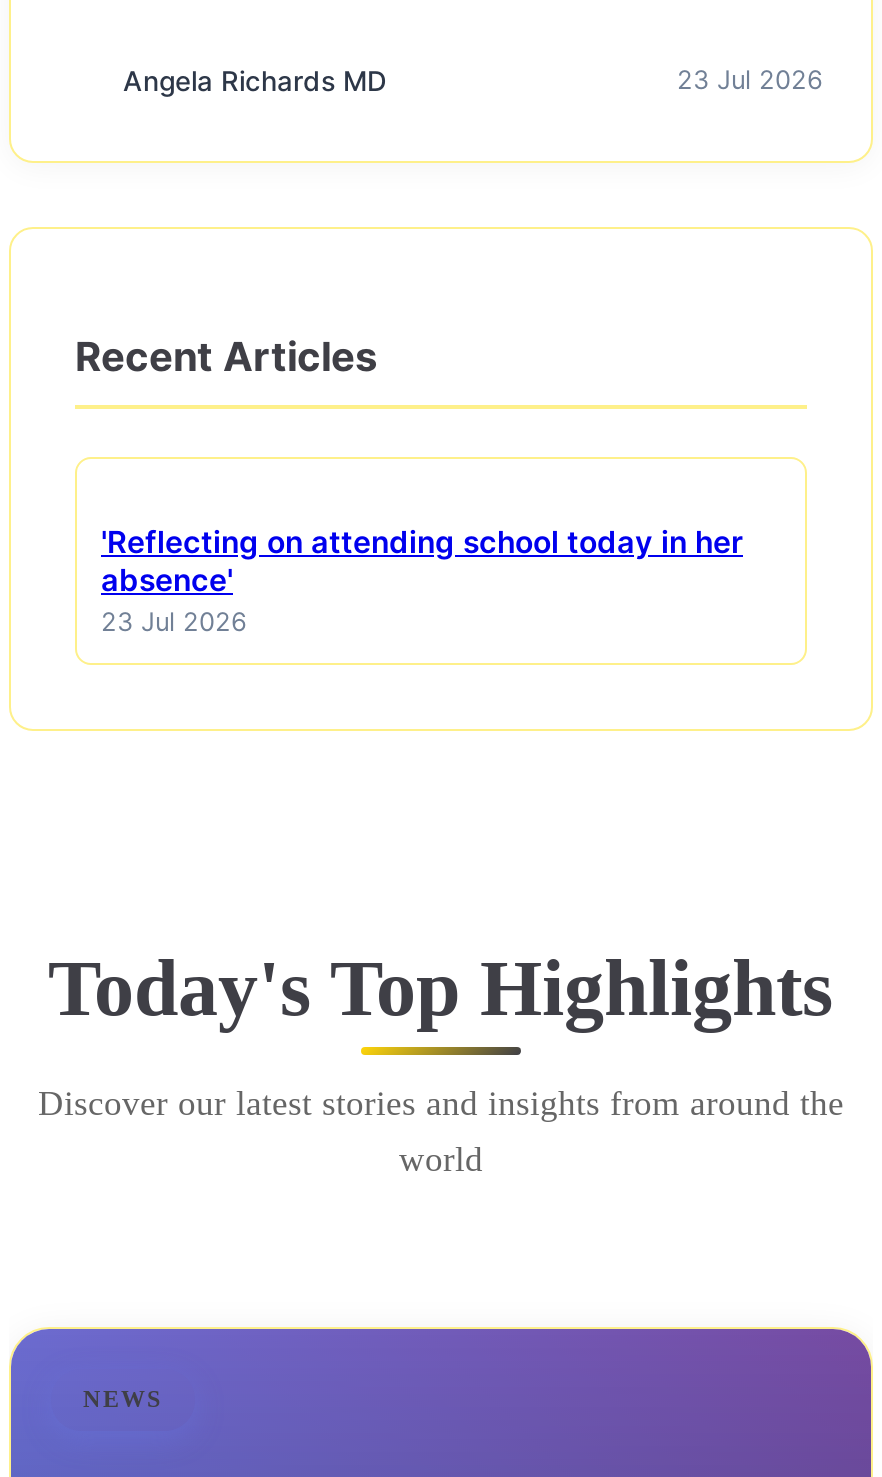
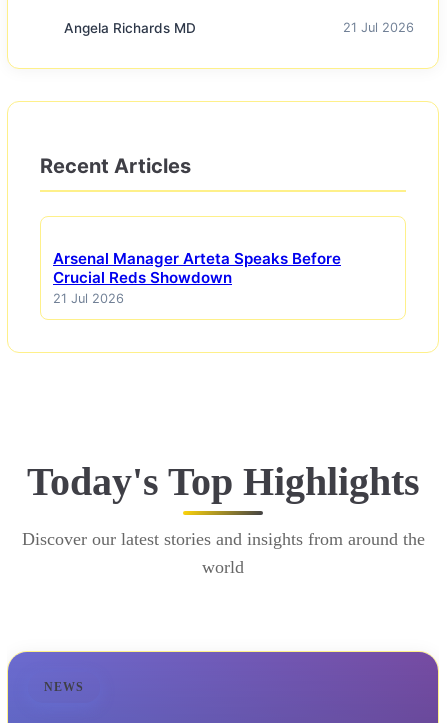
- 23 Jul 2026
+ 21 Jul 2026

- 'Reflecting on attending school today in her
- absence'
- 23 Jul 2026
+ Arsenal Manager Arteta Speaks Before
+ Crucial Reds Showdown
+ 21 Jul 2026
